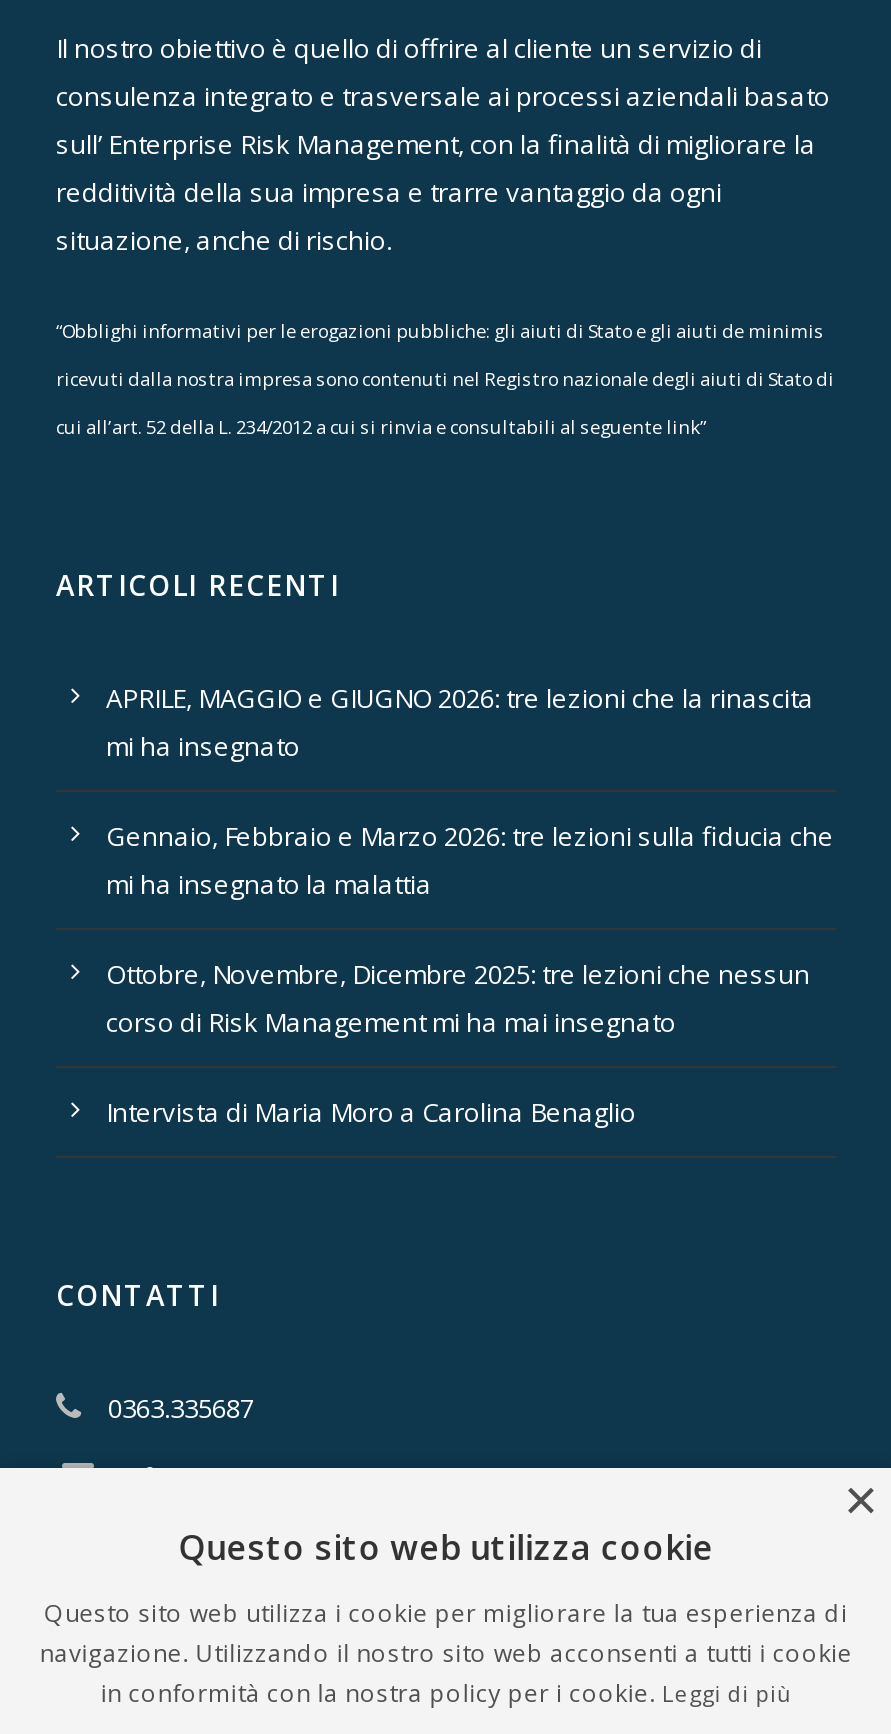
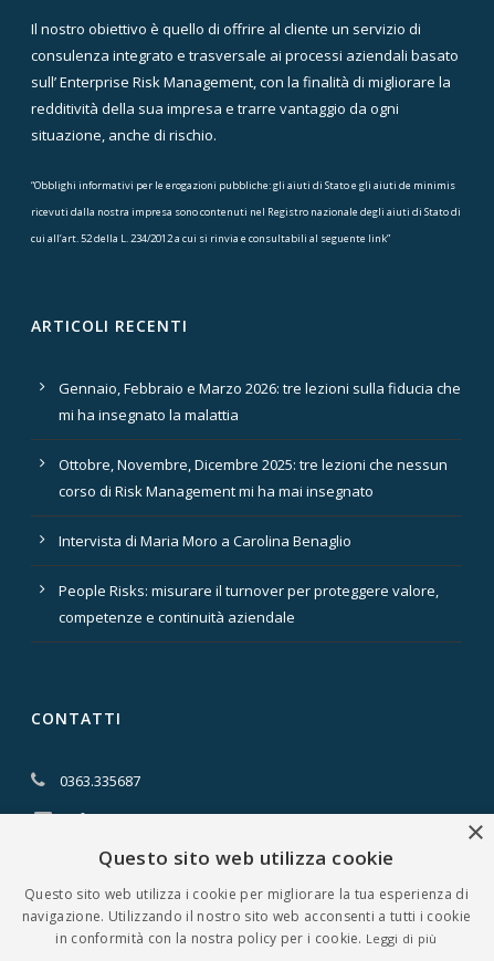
- APRILE, MAGGIO e GIUGNO 2026: tre lezioni che la rinascita
- mi ha insegnato

moved up: Gennaio, Febbraio e Marzo 2026: tre lezioni sulla fiducia che | mi ha insegnato la malattia | Ottobre, Novembre, Dicembre 2025: tre lezioni che nessun | corso di Risk Management mi ha mai insegnato | Intervista di Maria Moro a Carolina Benaglio

+ People Risks: misurare il turnover per proteggere valore,
+ competenze e continuità aziendale
